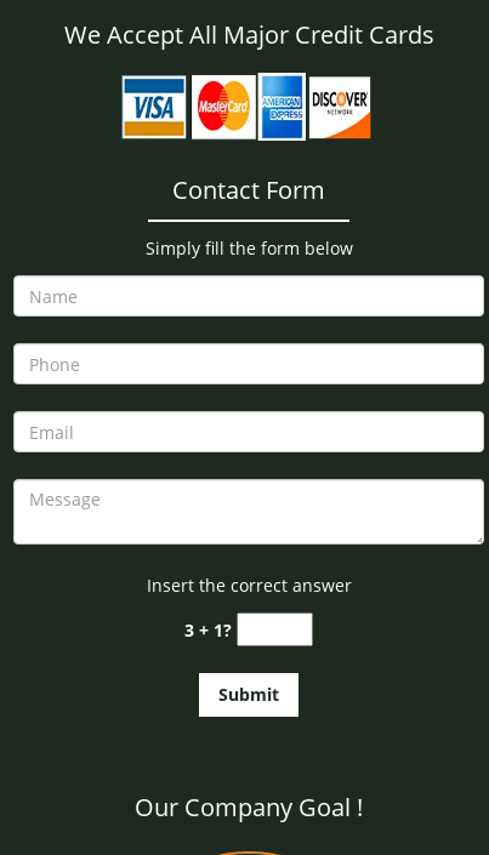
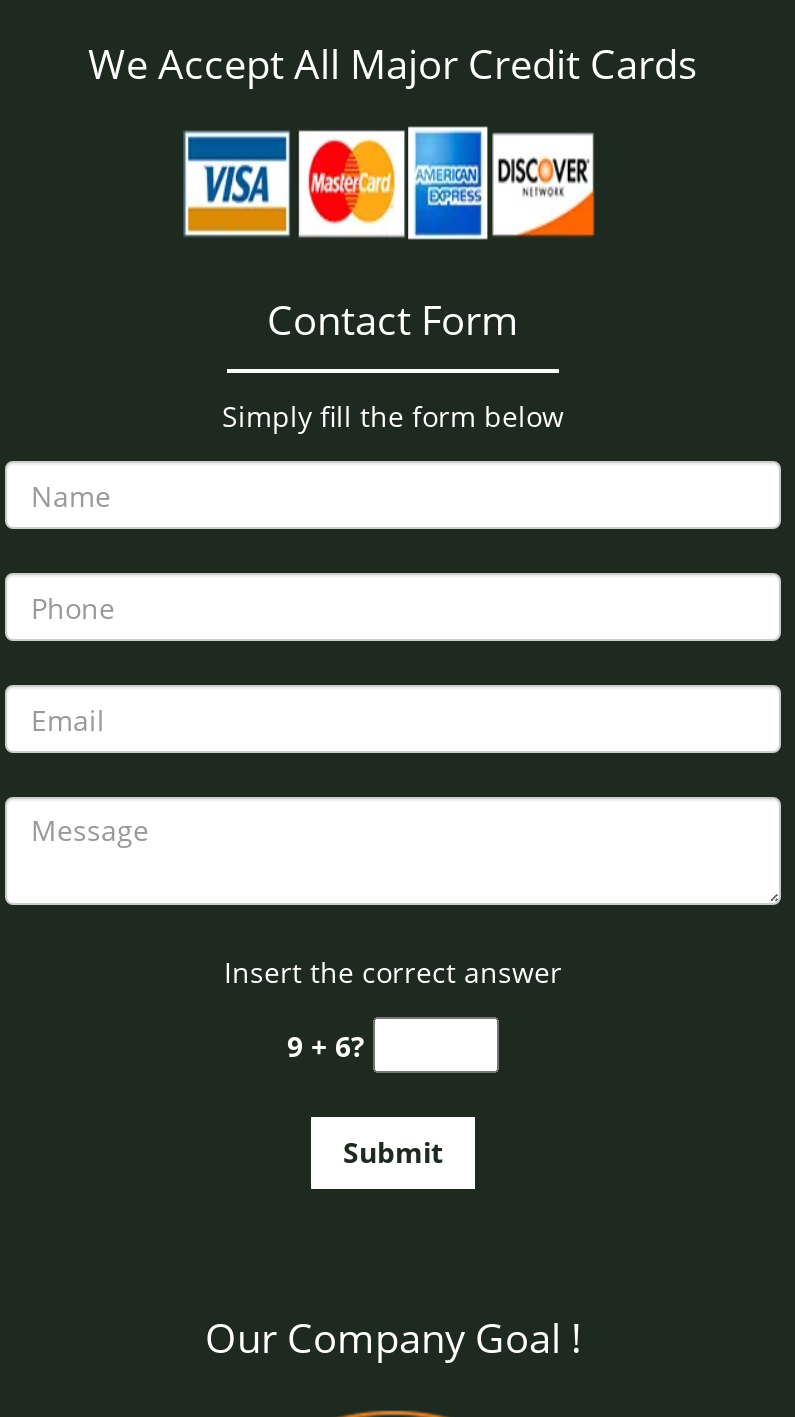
- 3 + 1?
+ 9 + 6?
